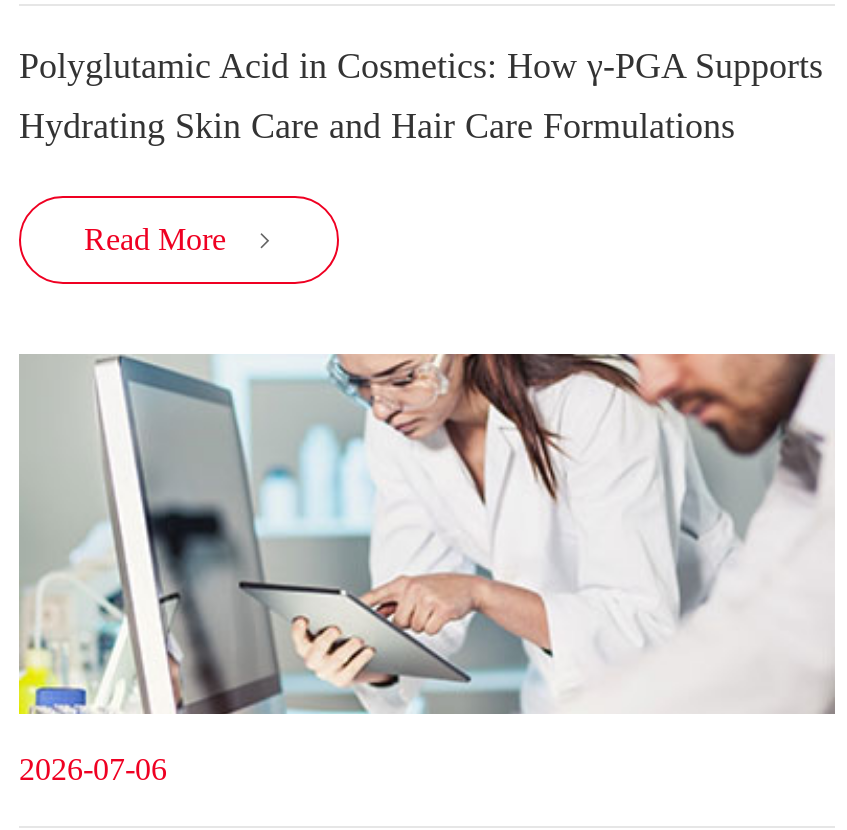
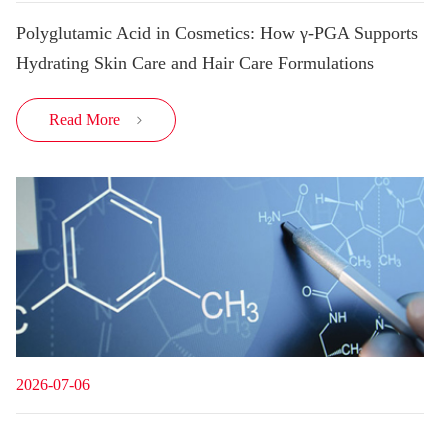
- [image]
+ [image]
